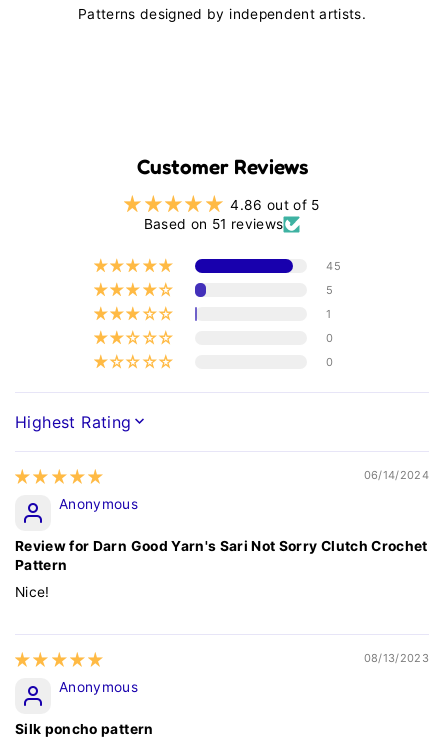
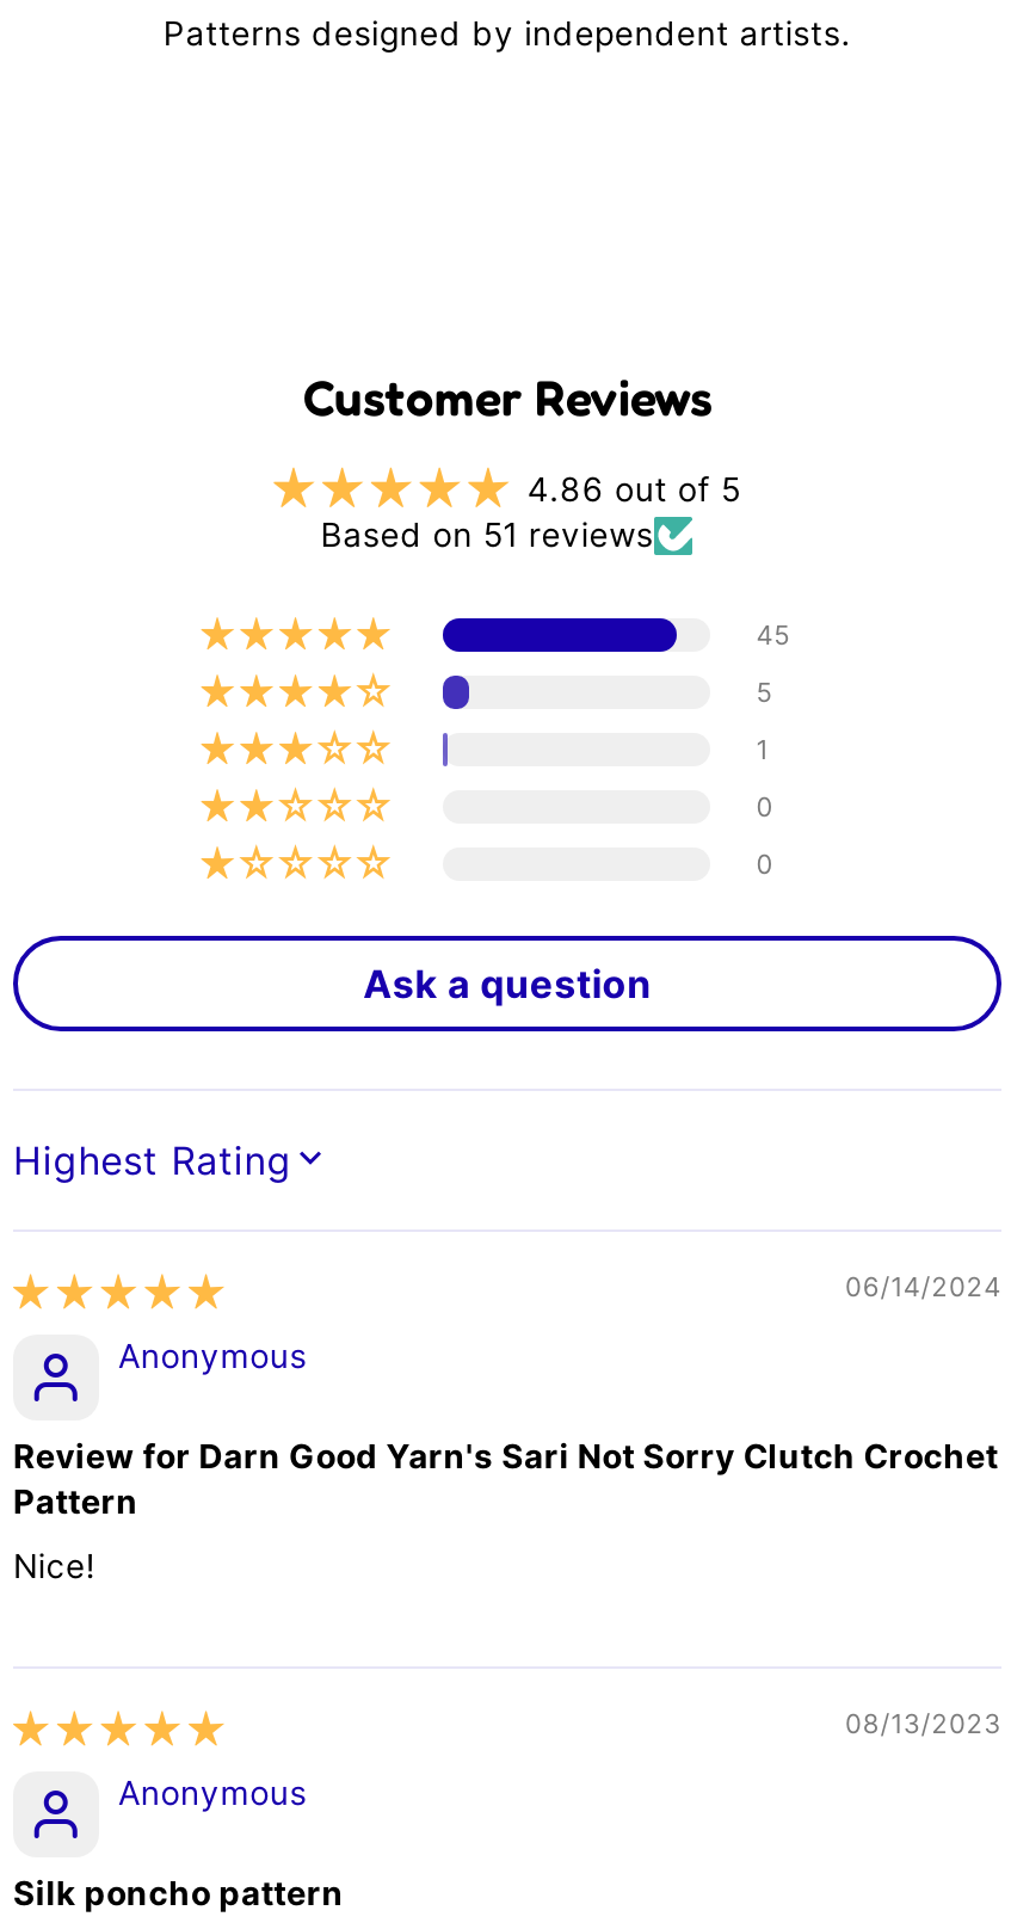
+ Ask a question
